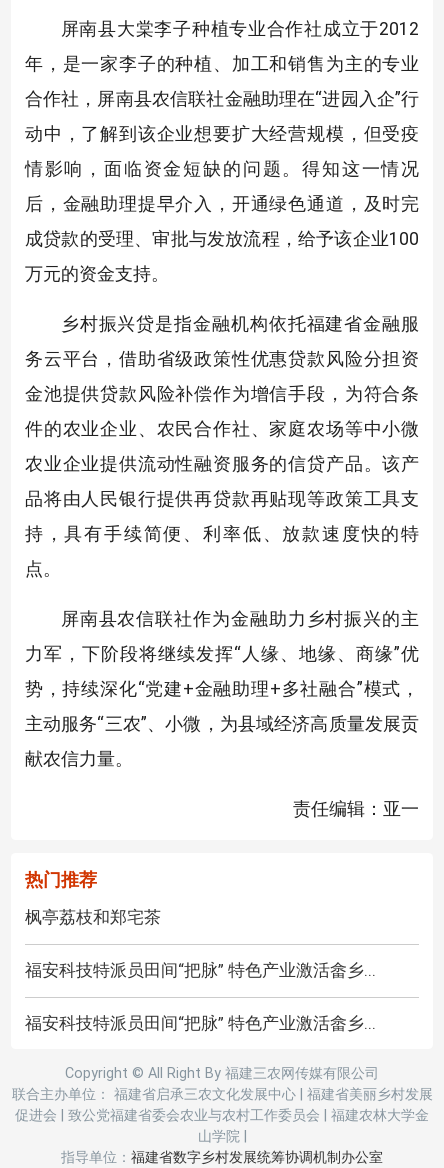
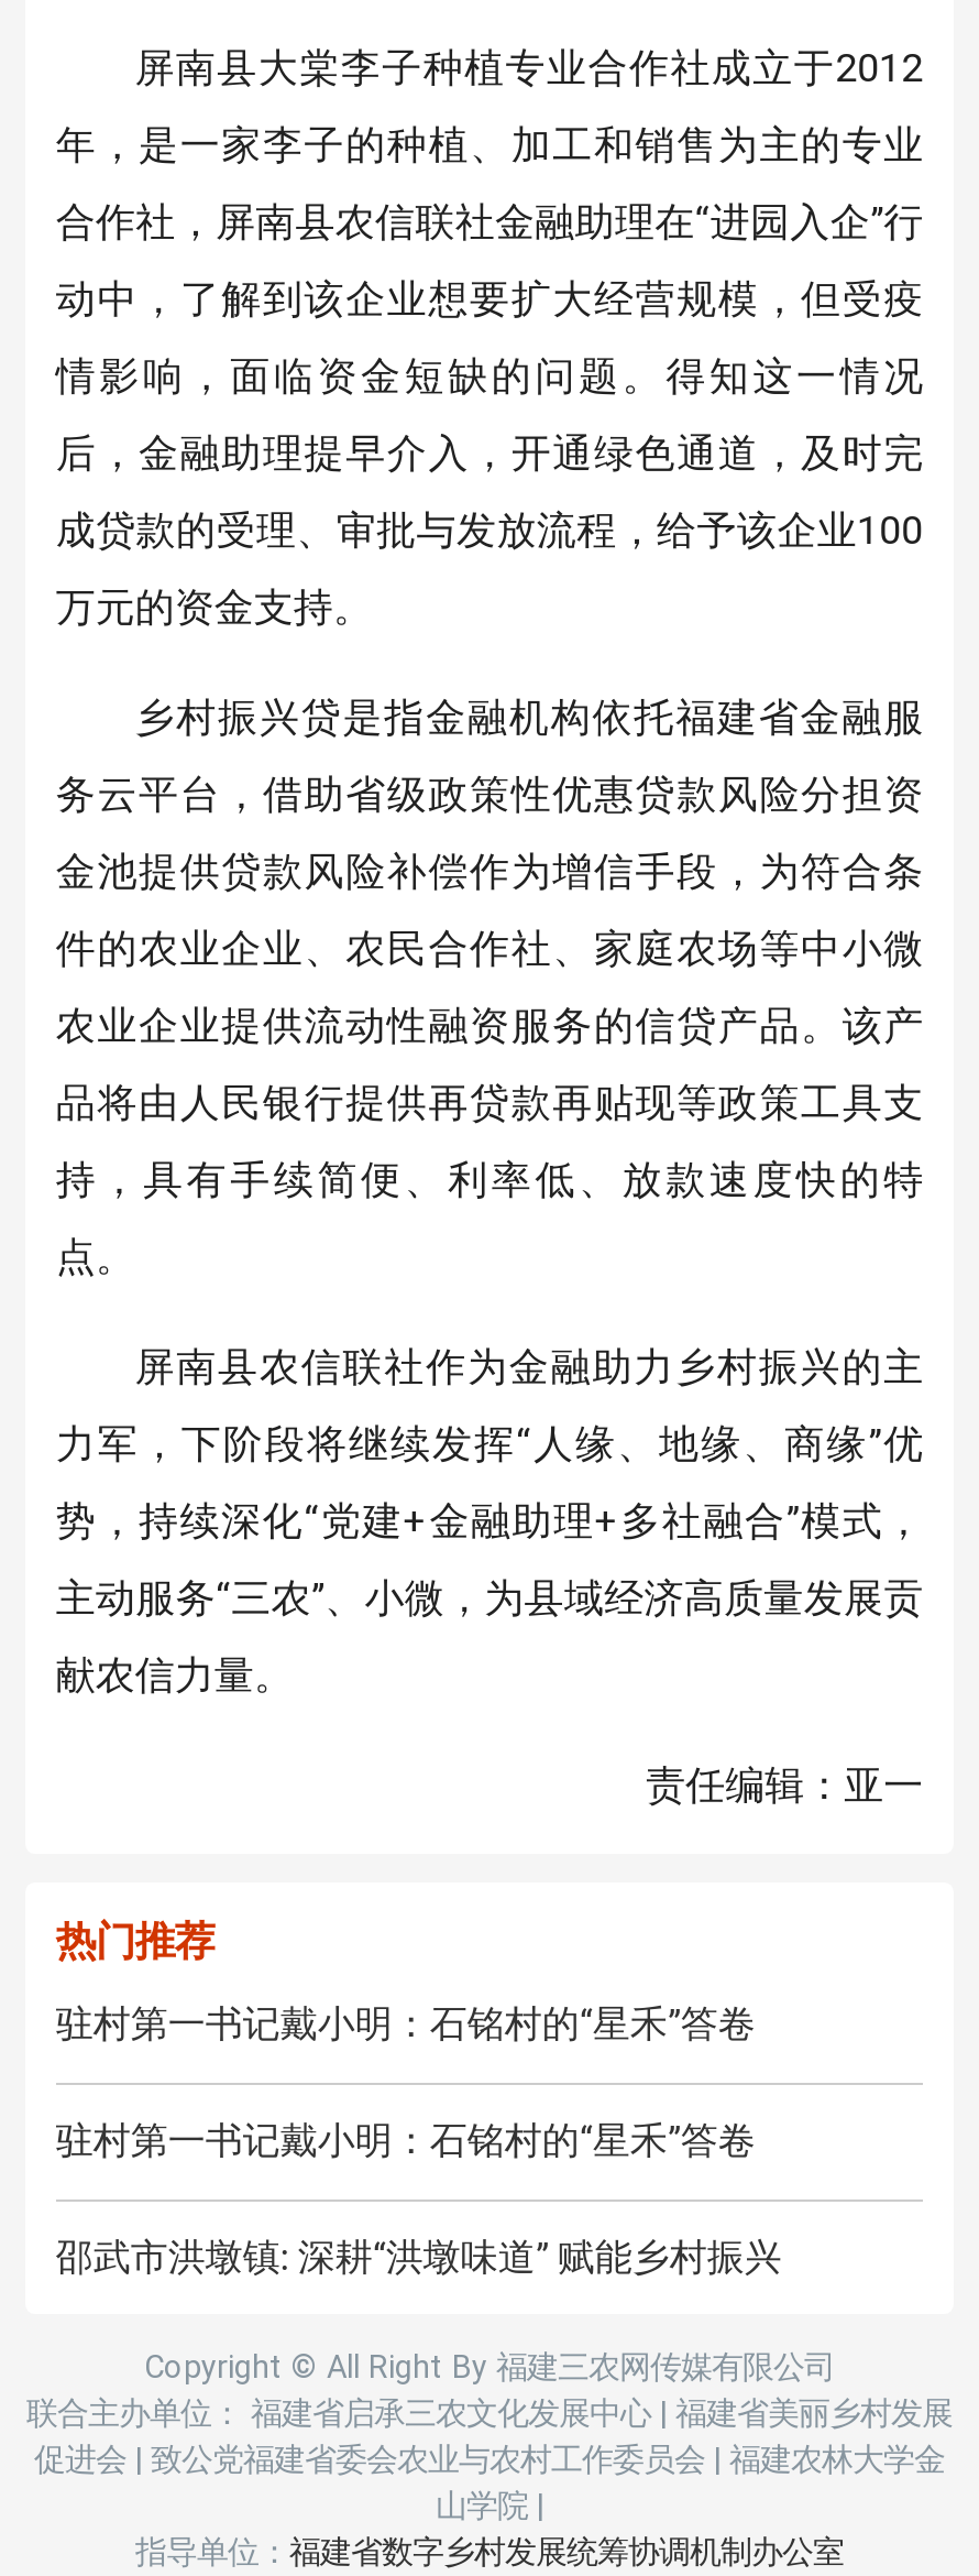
- 枫亭荔枝和郑宅茶
+ 驻村第一书记戴小明：石铭村的“星禾”答卷

- 福安科技特派员田间“把脉” 特色产业激活畲乡...
+ 驻村第一书记戴小明：石铭村的“星禾”答卷

- 福安科技特派员田间“把脉” 特色产业激活畲乡...
+ 邵武市洪墩镇: 深耕“洪墩味道” 赋能乡村振兴
